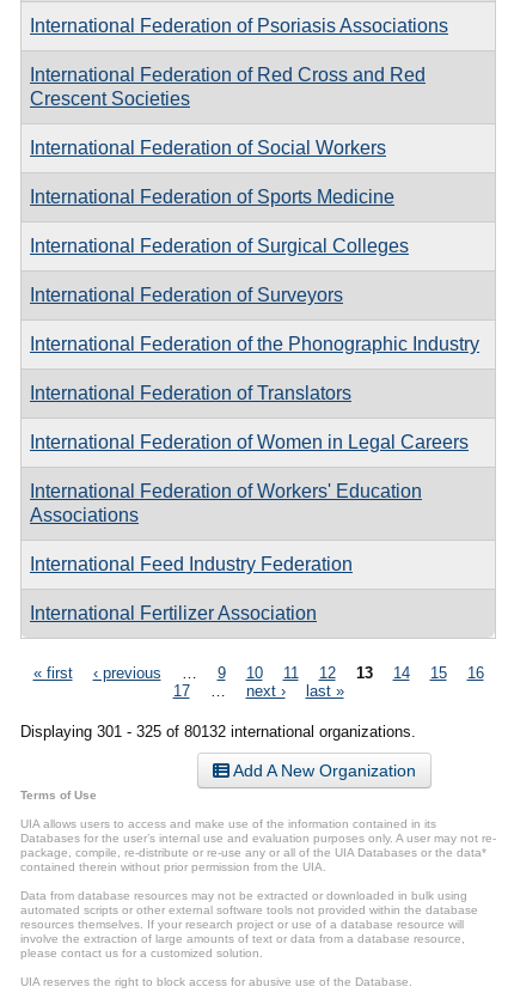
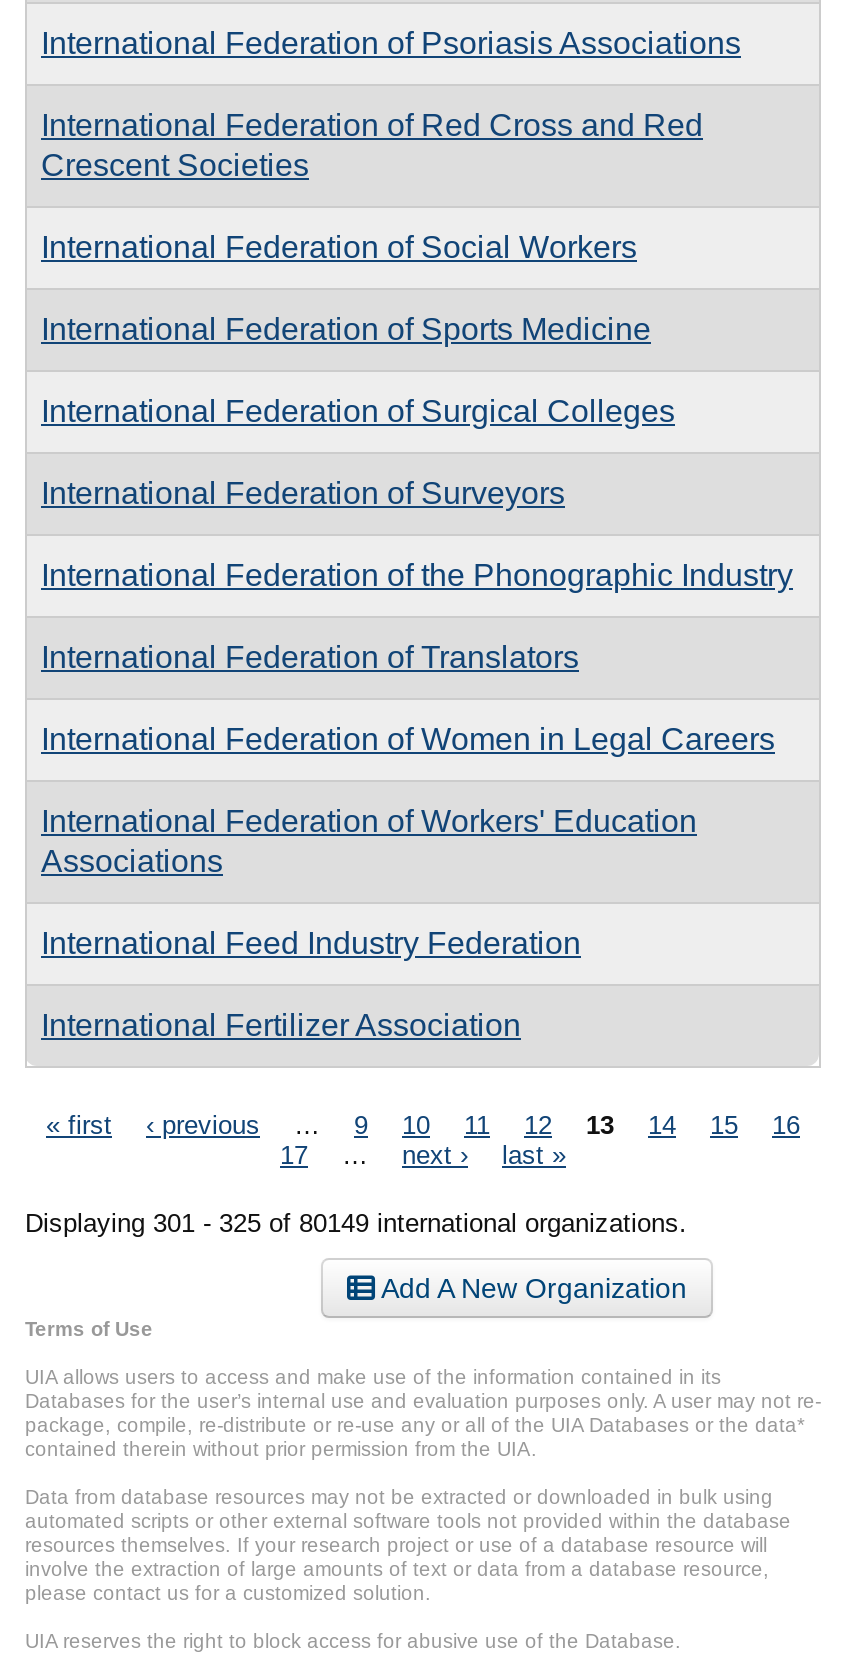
- Displaying 301 - 325 of 80132 international organizations.
+ Displaying 301 - 325 of 80149 international organizations.
